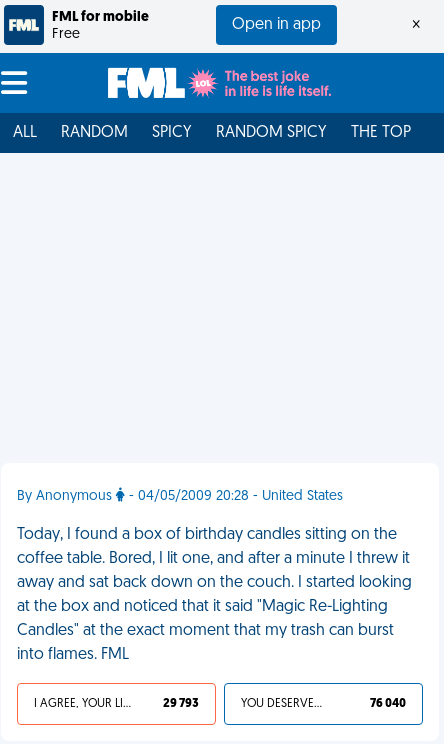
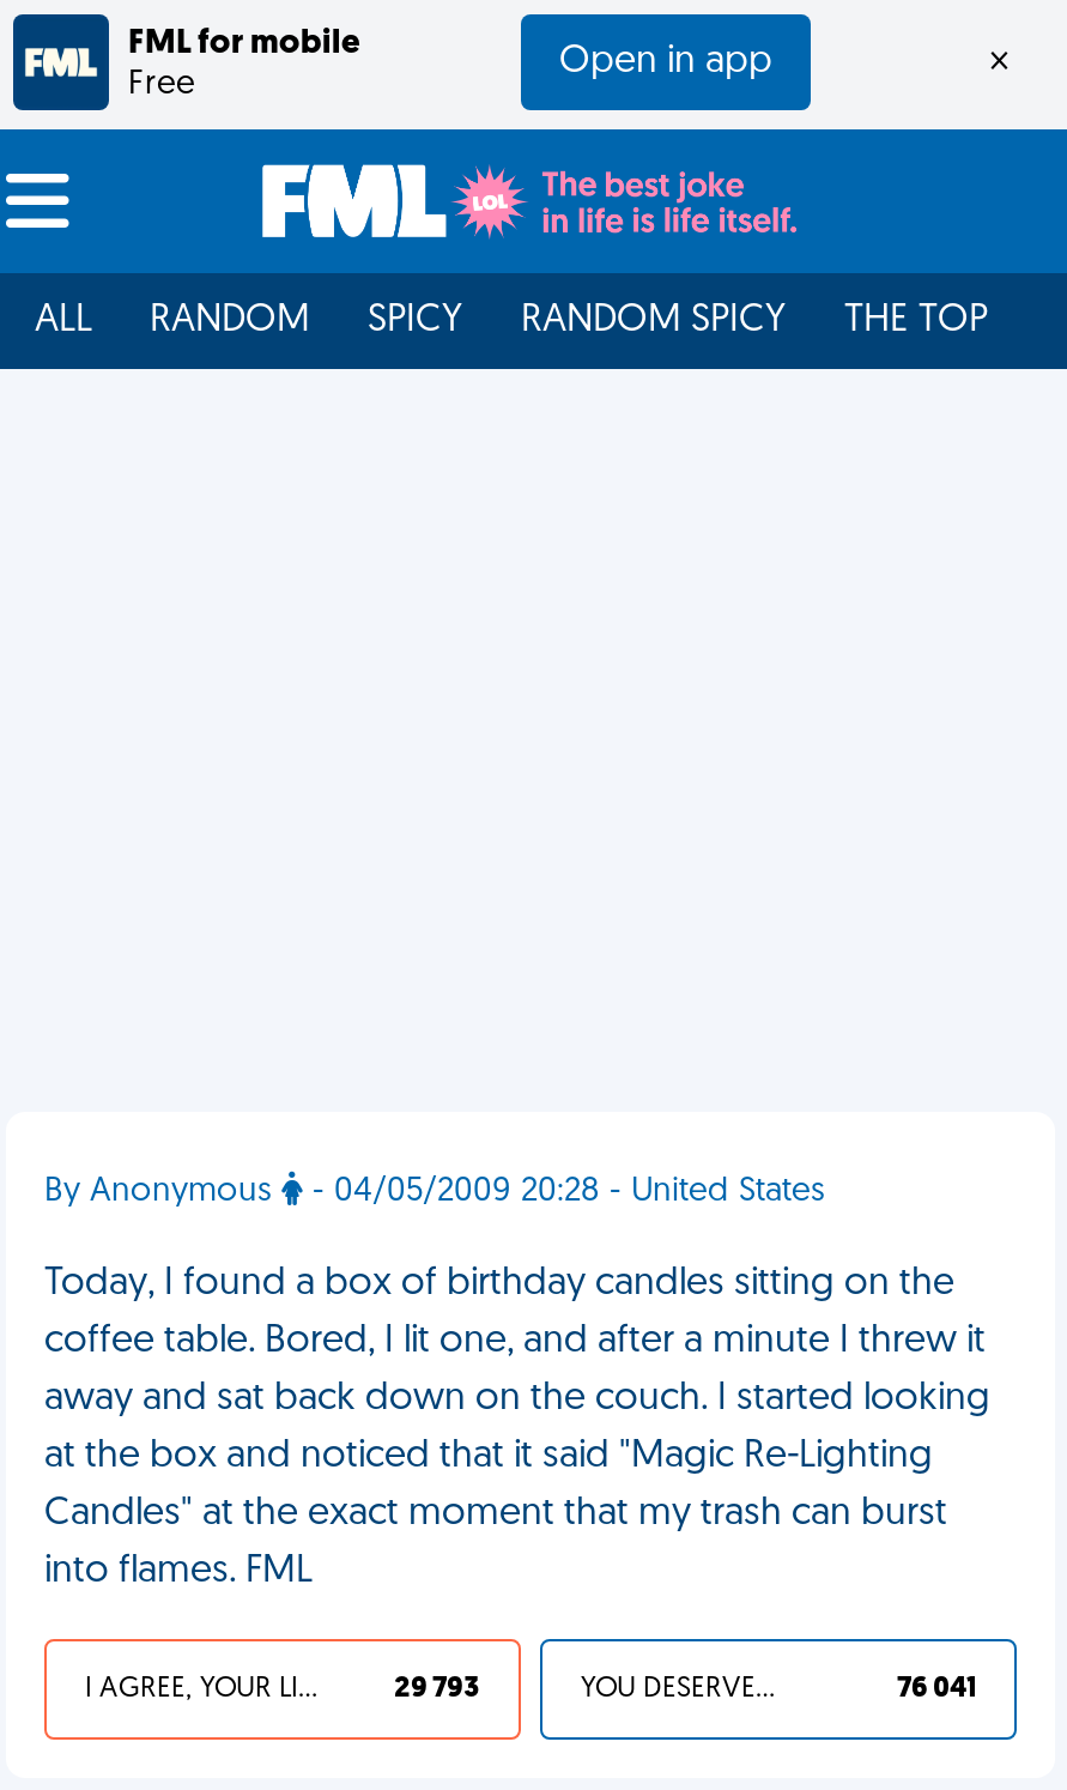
- 76 040
+ 76 041
